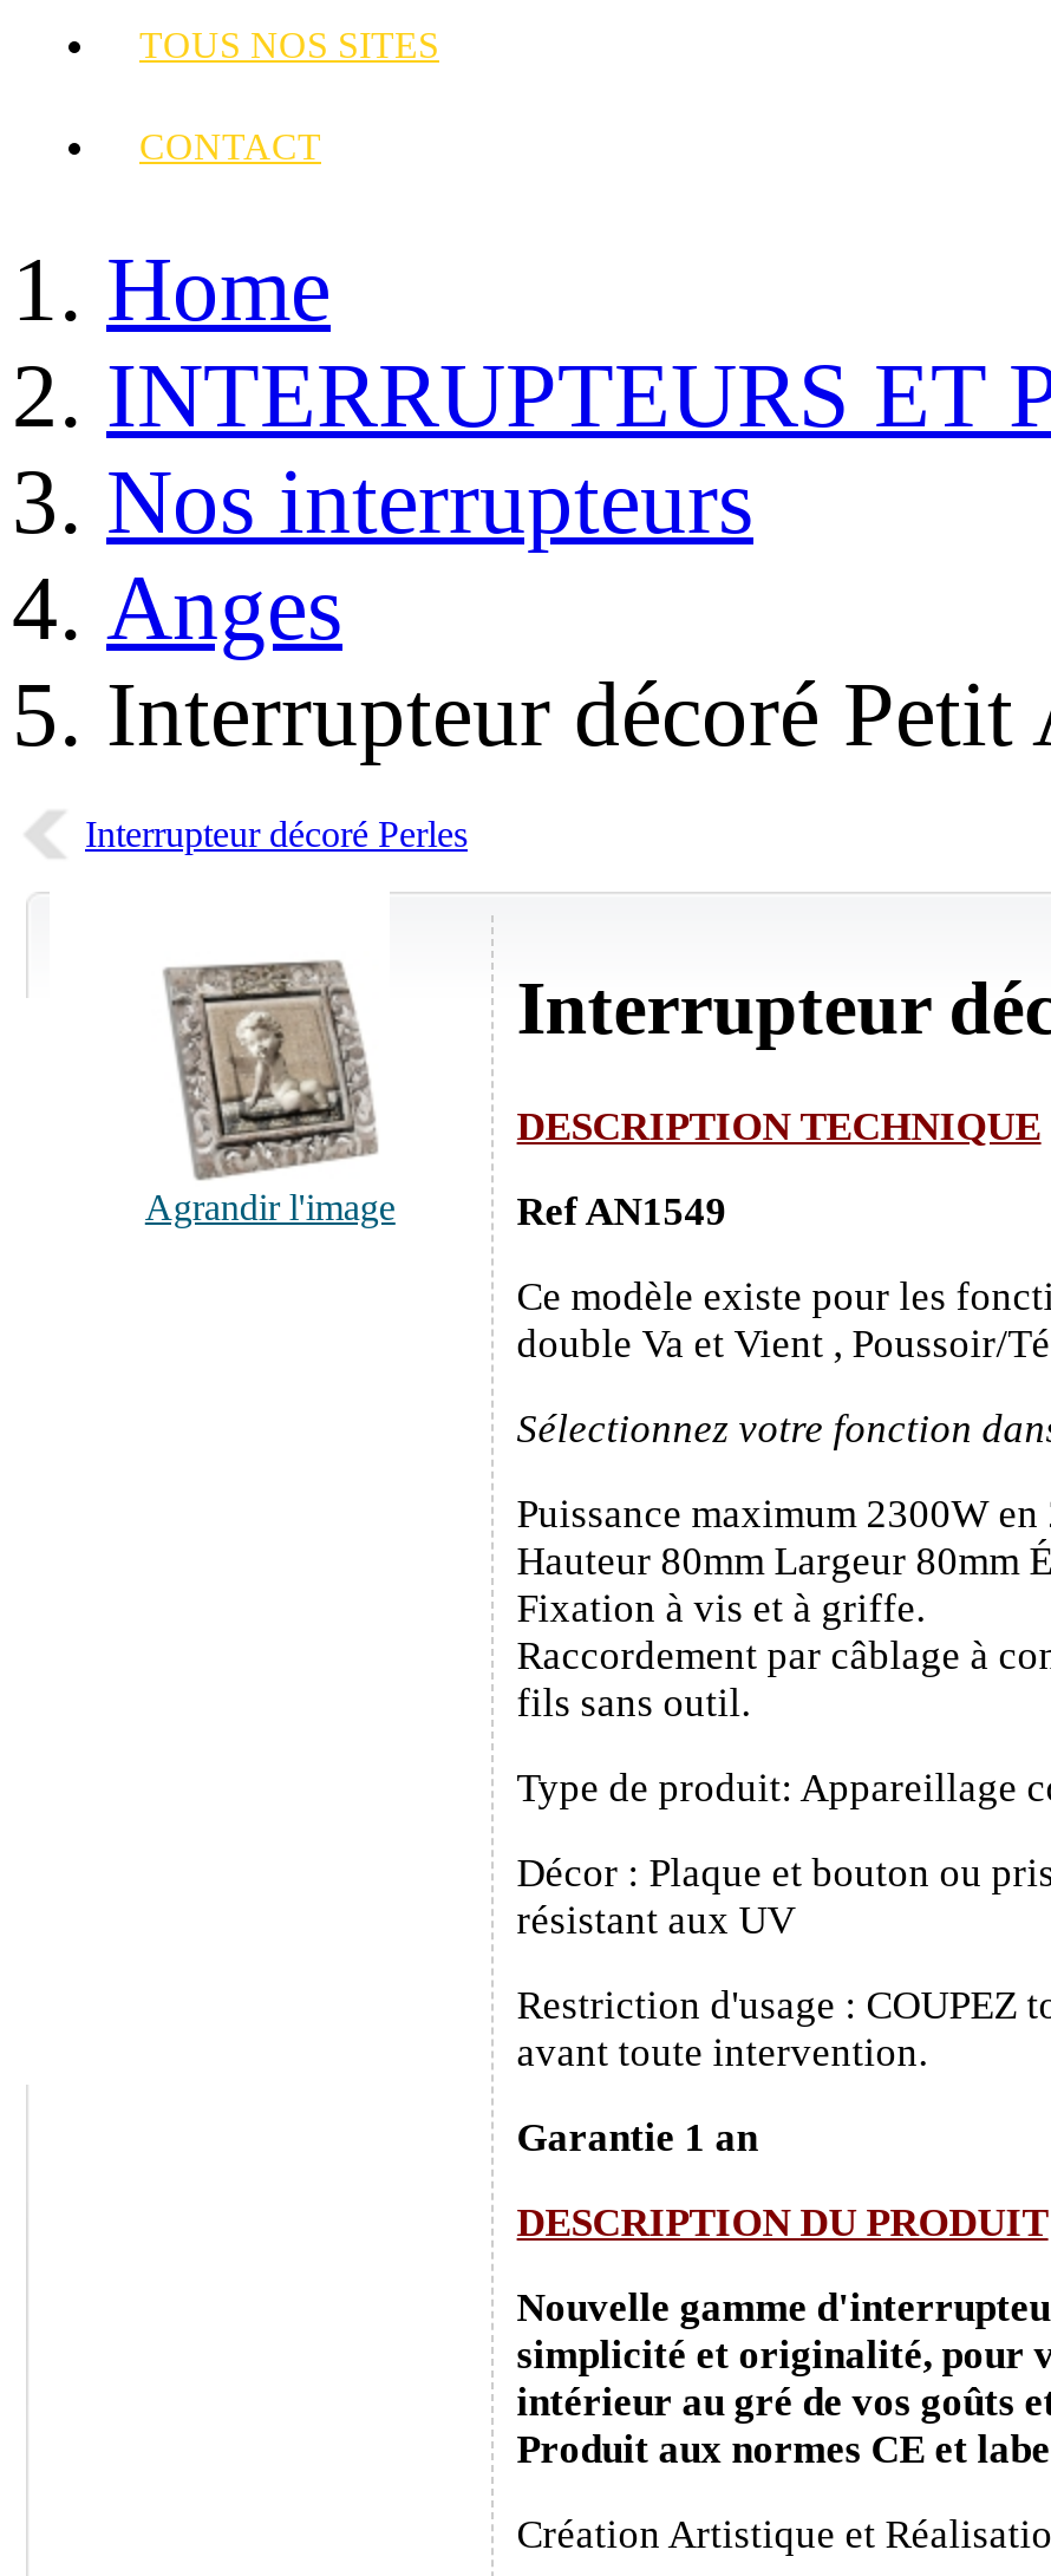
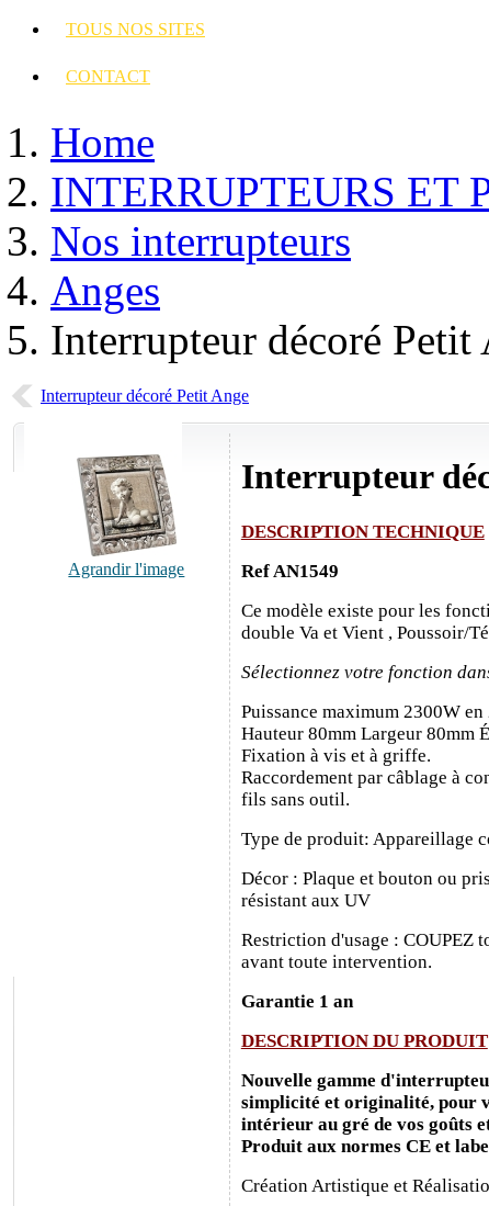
- Interrupteur décoré Perles
+ Interrupteur décoré Petit Ange
